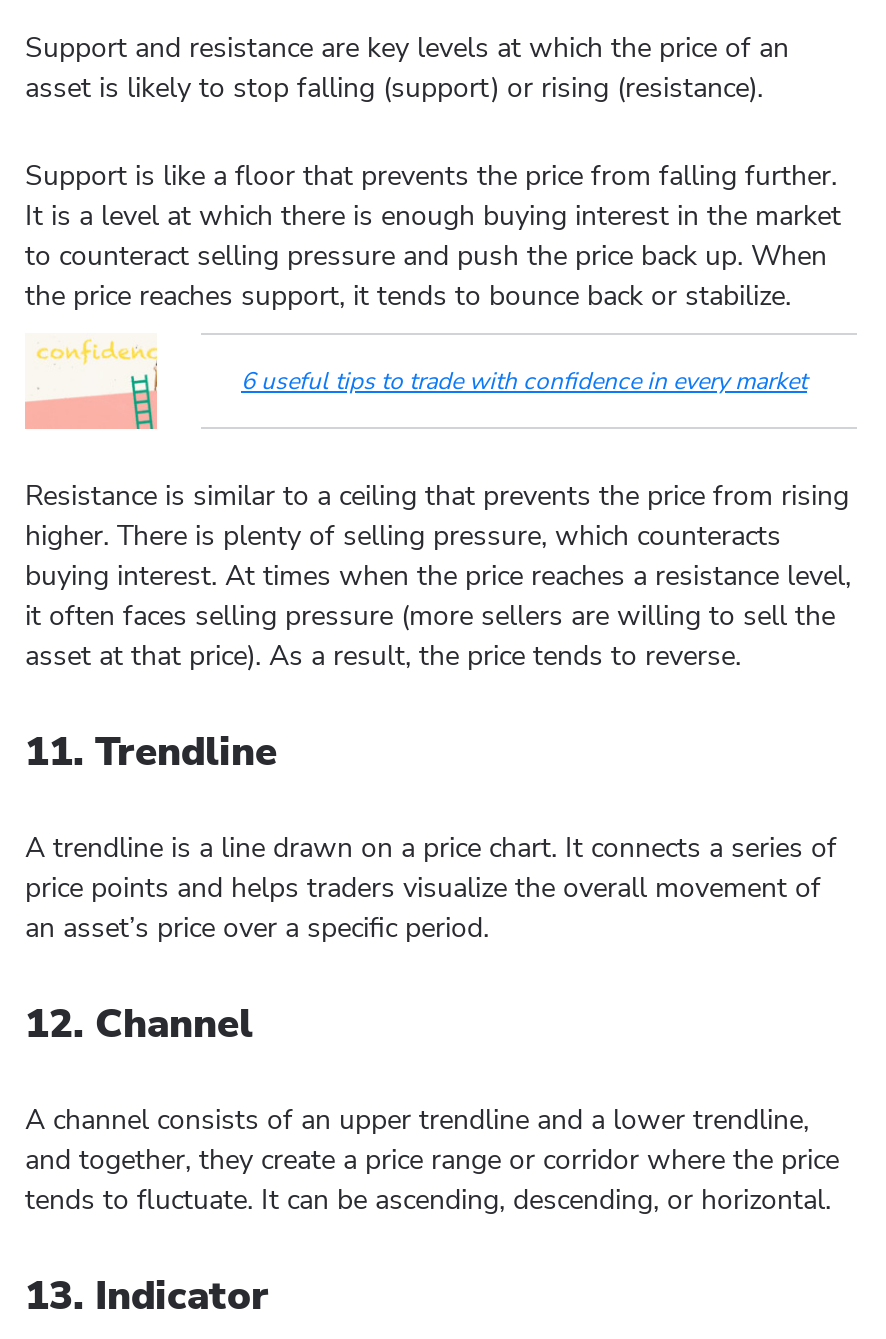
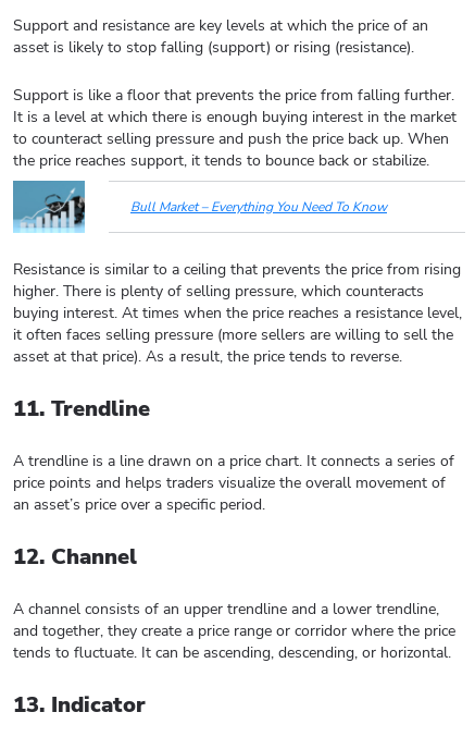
- [image]
+ [image]

- 6 useful tips to trade with confidence in every market
+ Bull Market – Everything You Need To Know
